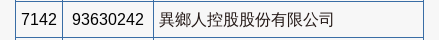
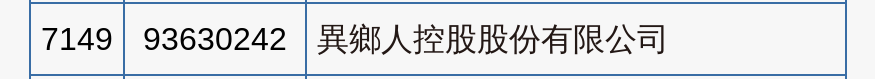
- 7142 93630242 異鄉人控股股份有限公司
+ 7149 93630242 異鄉人控股股份有限公司
